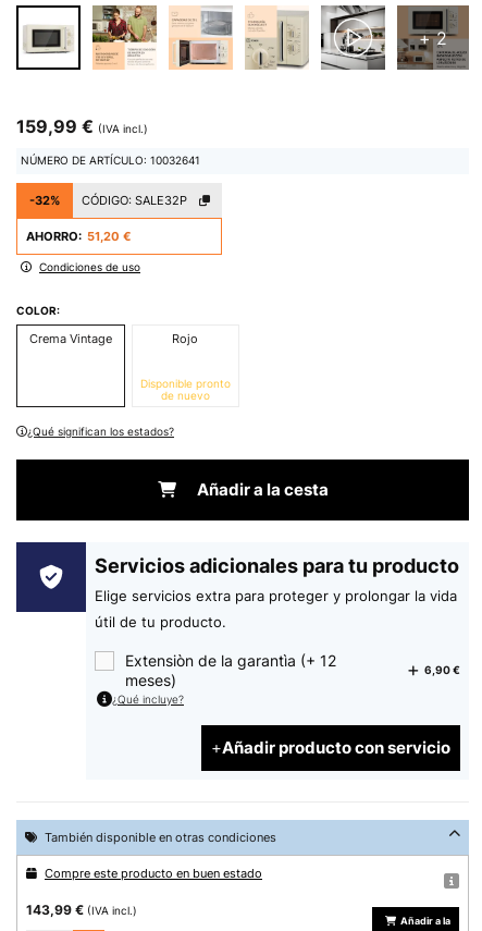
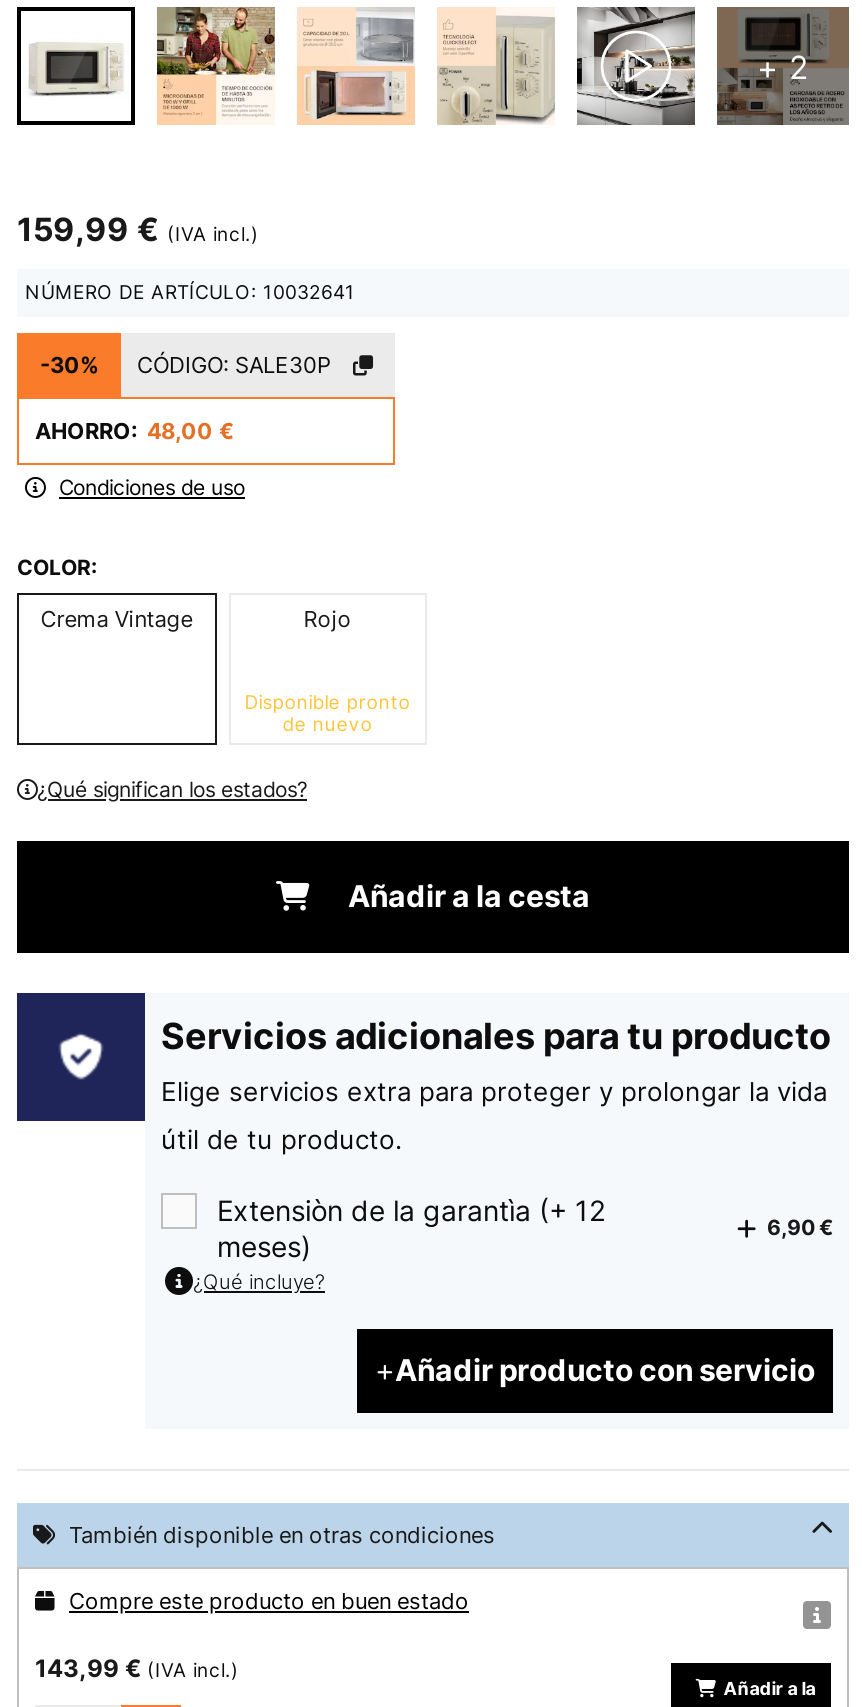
- -32%
+ -30%

- CÓDIGO: SALE32P
+ CÓDIGO: SALE30P

- AHORRO: 51,20 €
+ AHORRO: 48,00 €
